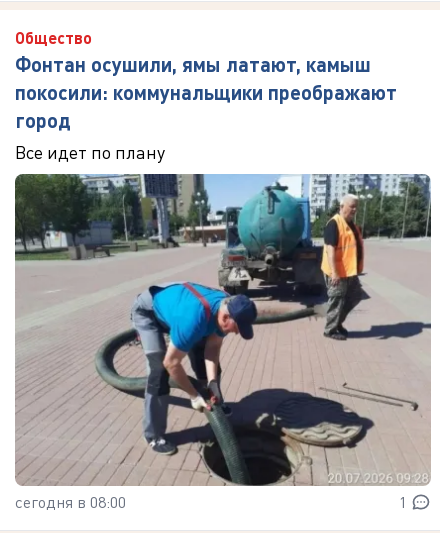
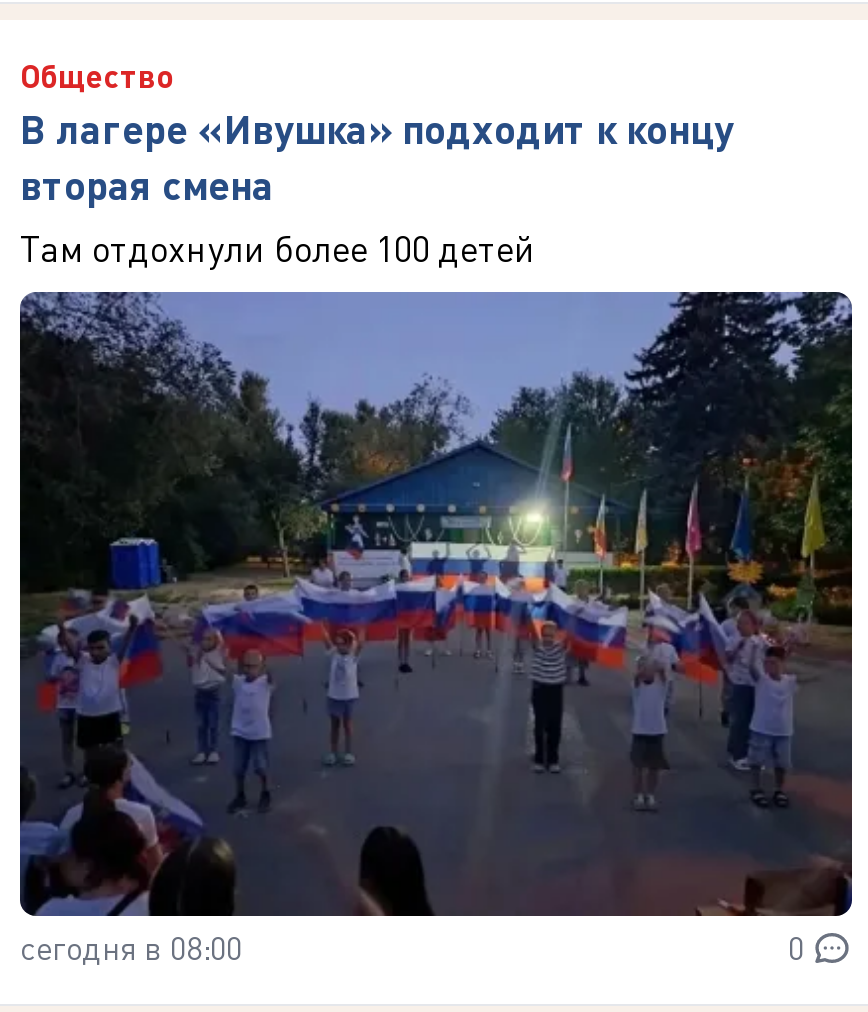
- Фонтан осушили, ямы латают, камыш
- покосили: коммунальщики преображают
- город
- Все идет по плану
+ В лагере «Ивушка» подходит к концу
+ вторая смена
+ Там отдохнули более 100 детей

- [image]
- 1
+ [image]
+ 0
